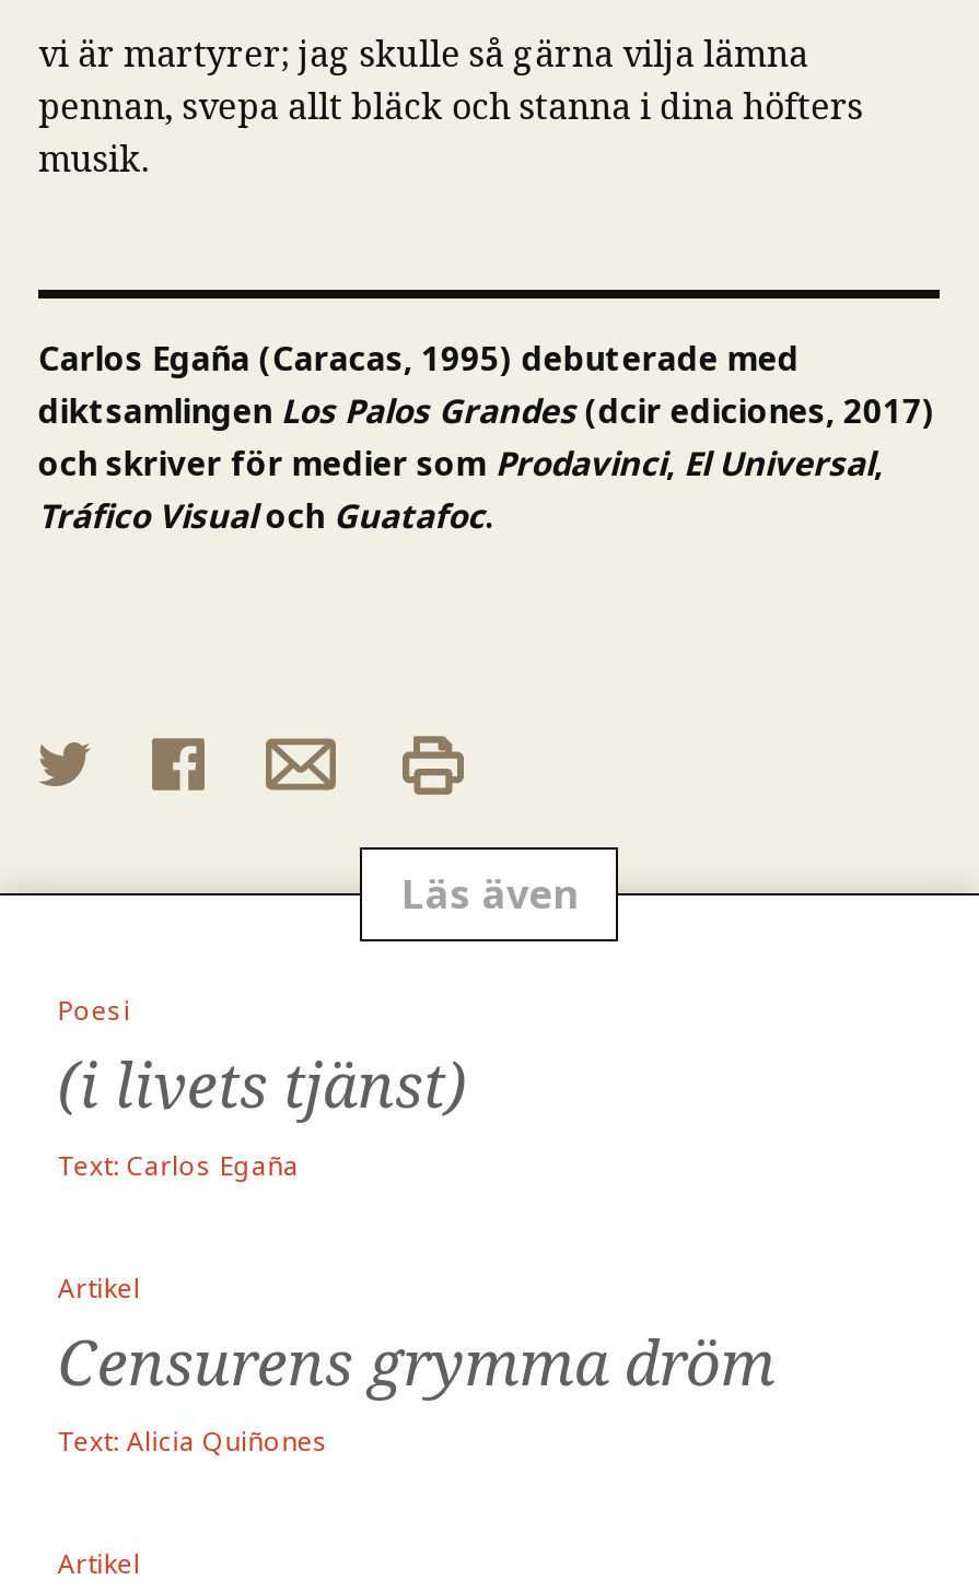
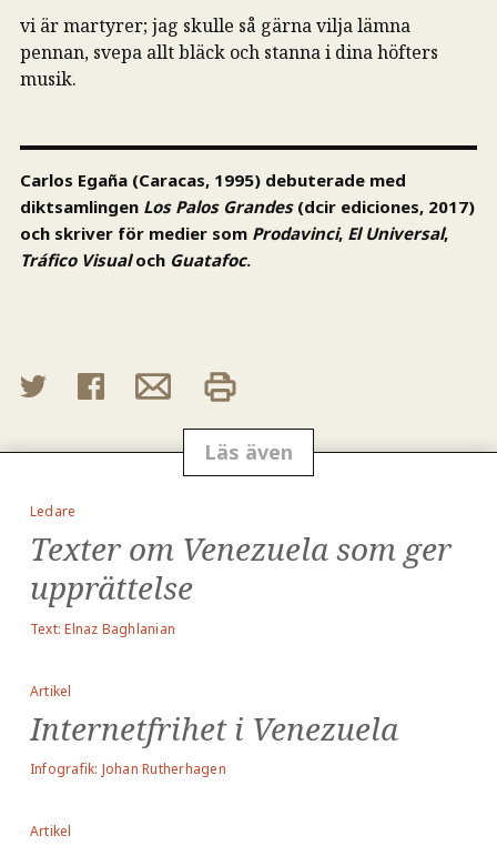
- Poesi
- (i livets tjänst)
- Text: Carlos Egaña
+ Ledare
+ Texter om Venezuela som ger
+ upprättelse
+ Text: Elnaz Baghlanian

- Censurens grymma dröm
- Text: Alicia Quiñones
+ Internetfrihet i Venezuela
+ Infografik: Johan Rutherhagen
